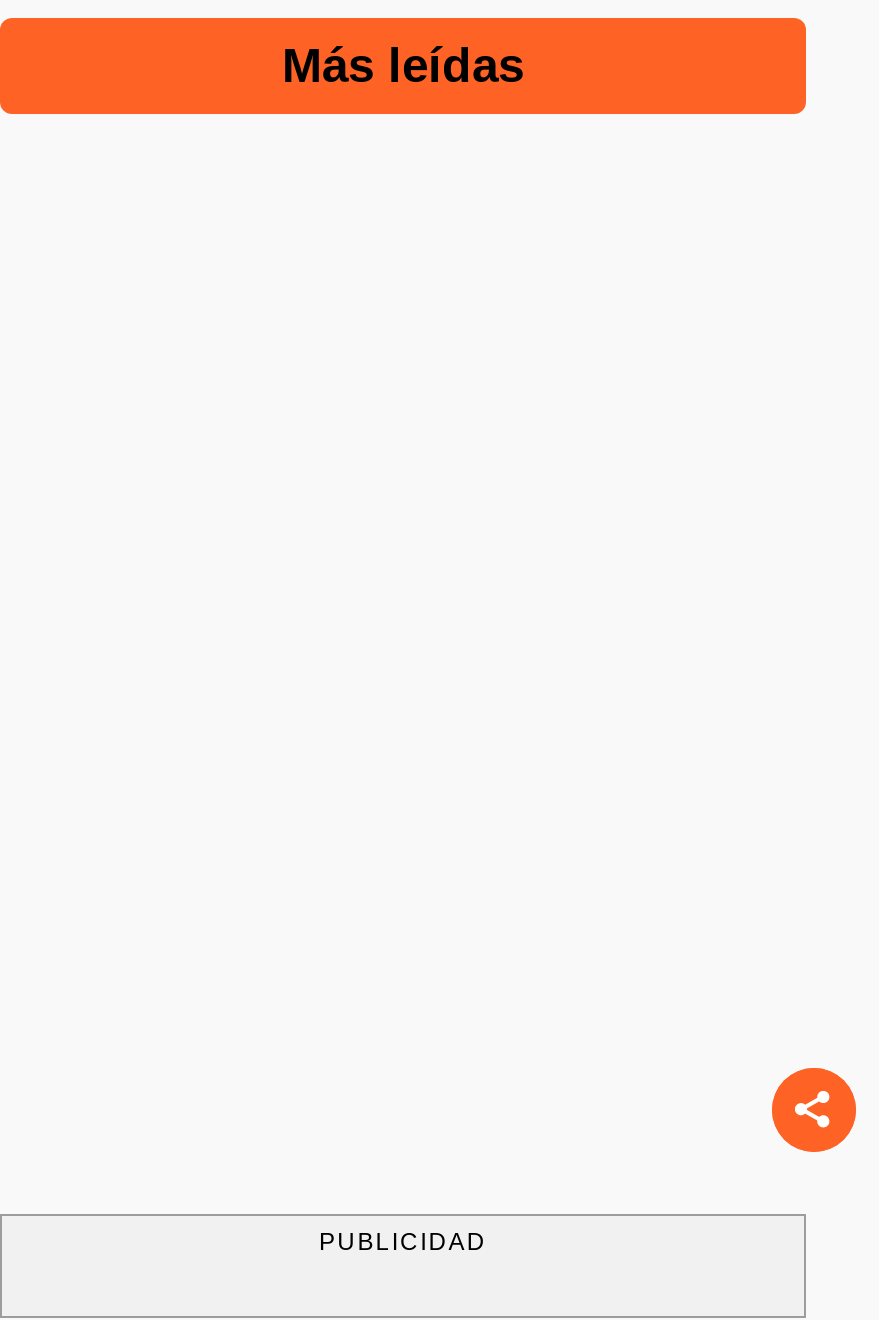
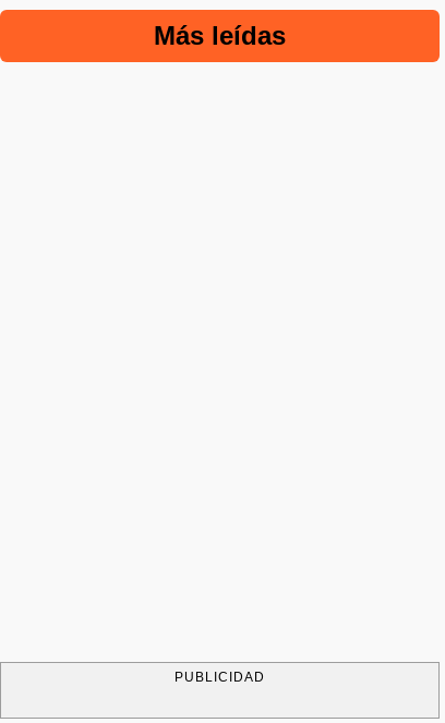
- [image]
